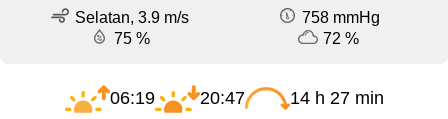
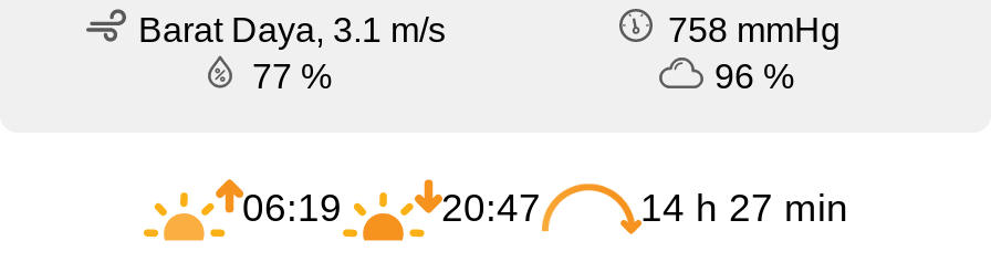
- Selatan, 3.9 m/s
+ Barat Daya, 3.1 m/s

- 75 %
+ 77 %

- 72 %
+ 96 %
